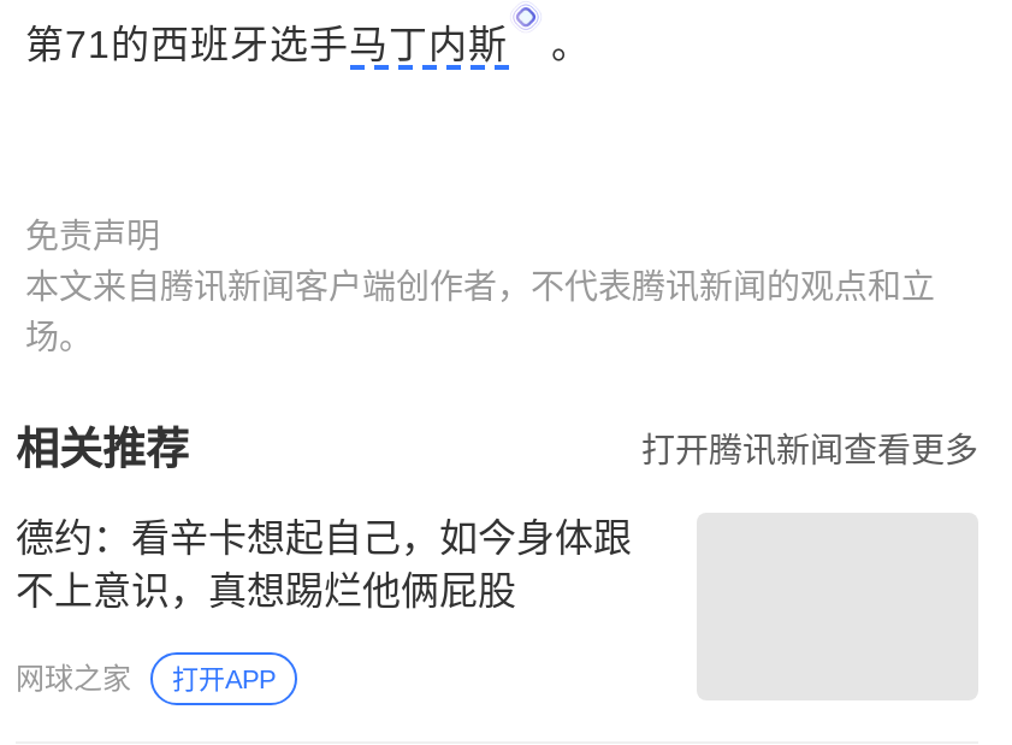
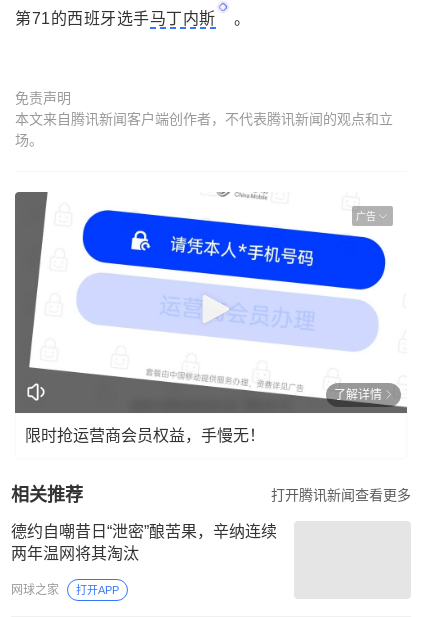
+ [image]
+ 广告

+ 了解详情
+ 限时抢运营商会员权益，手慢无！

- 德约：看辛卡想起自己，如今身体跟
- 不上意识，真想踢烂他俩屁股
+ 德约自嘲昔日“泄密”酿苦果，辛纳连续
+ 两年温网将其淘汰
